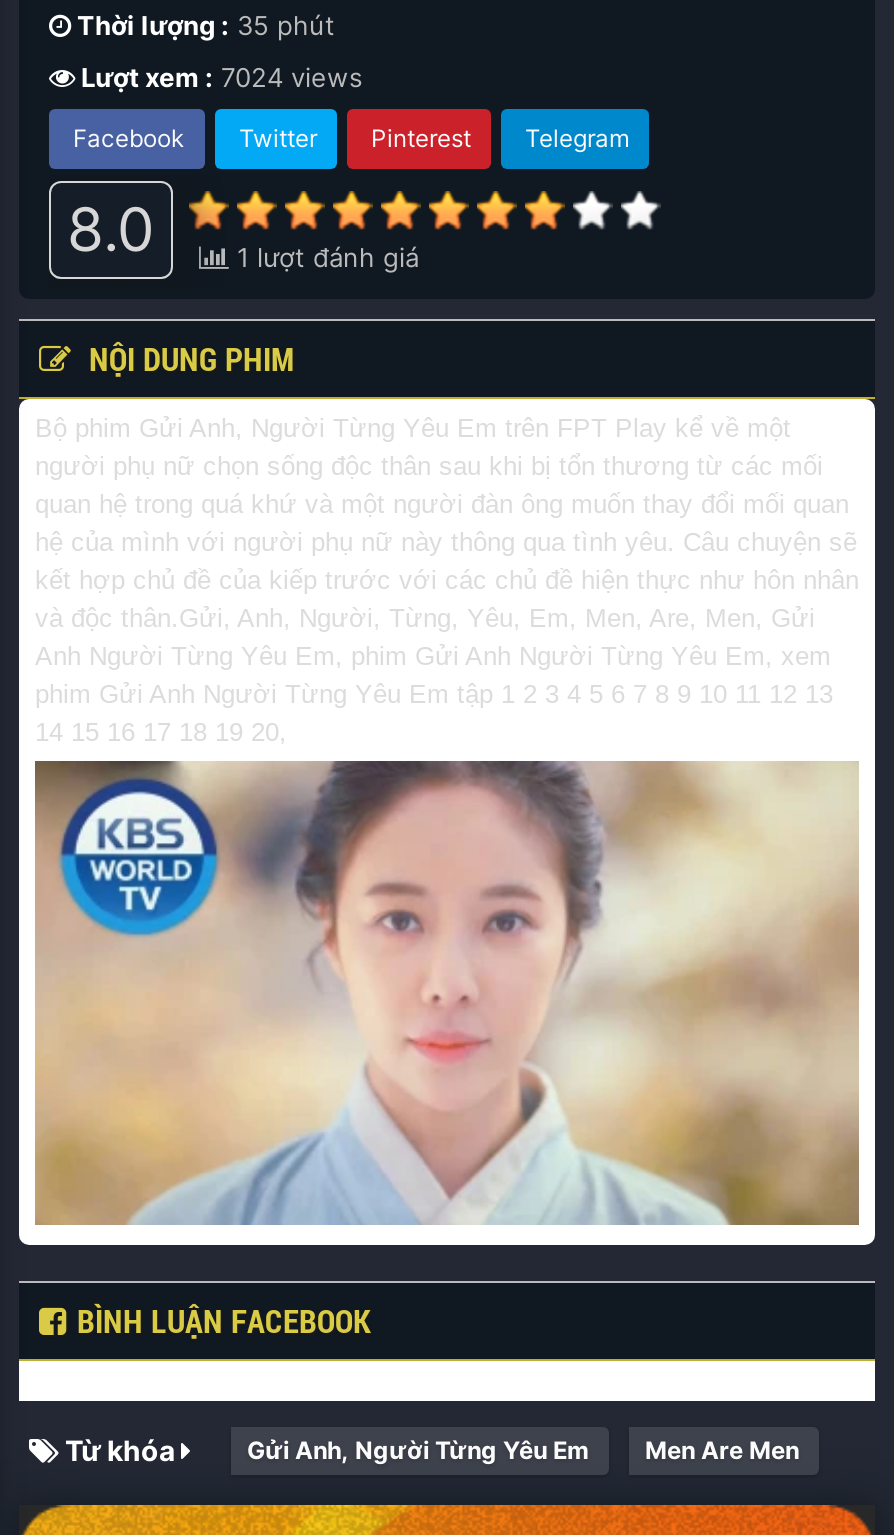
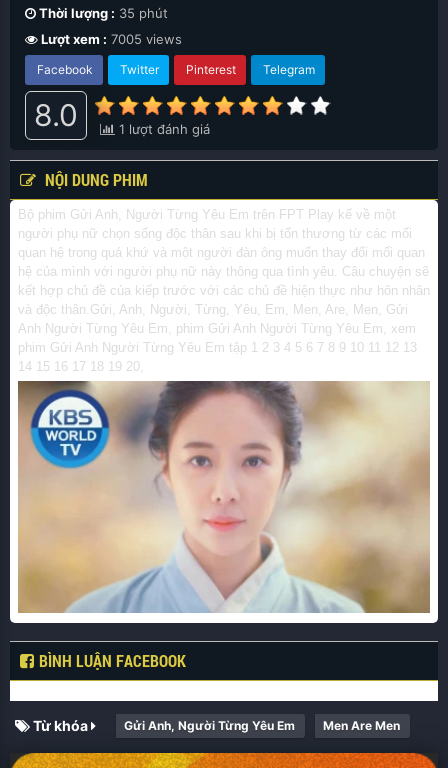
- Lượt xem : 7024 views
+ Lượt xem : 7005 views
